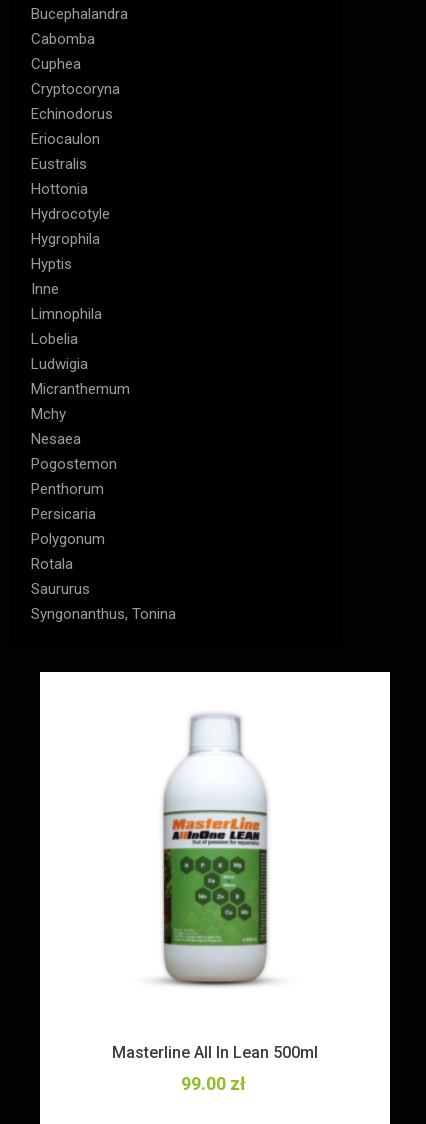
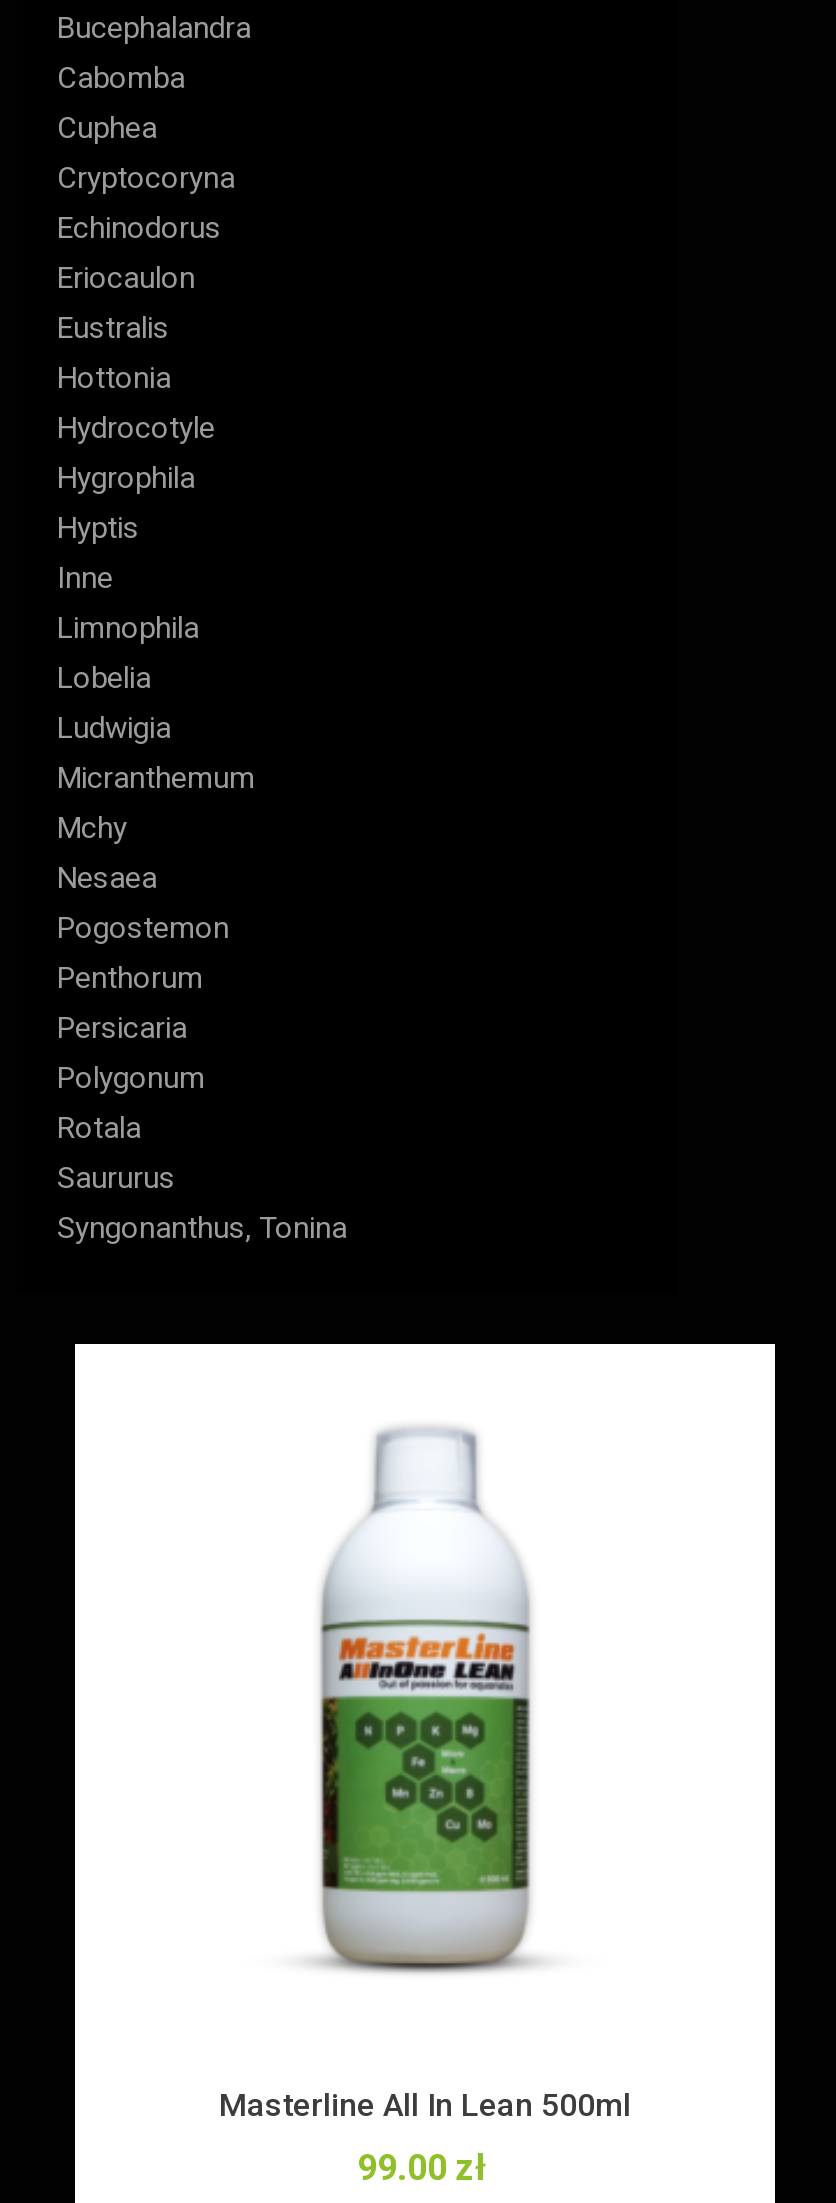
- Masterline All In Lean 500ml
+ Masterline All In One Boost 500ml
